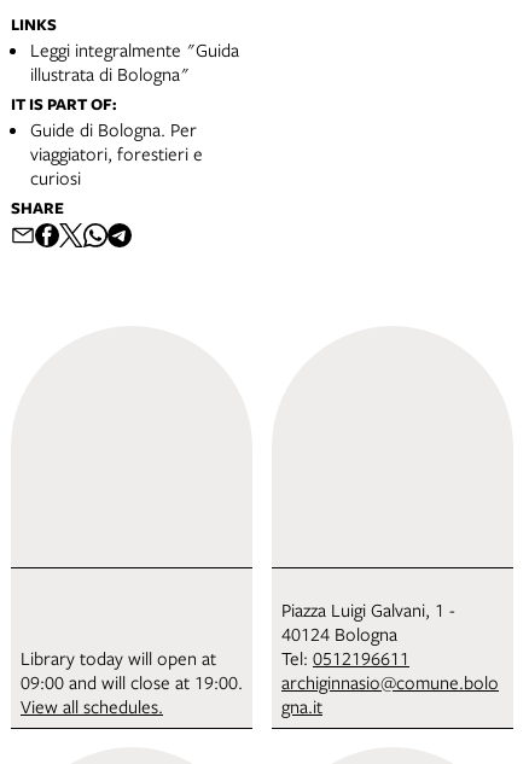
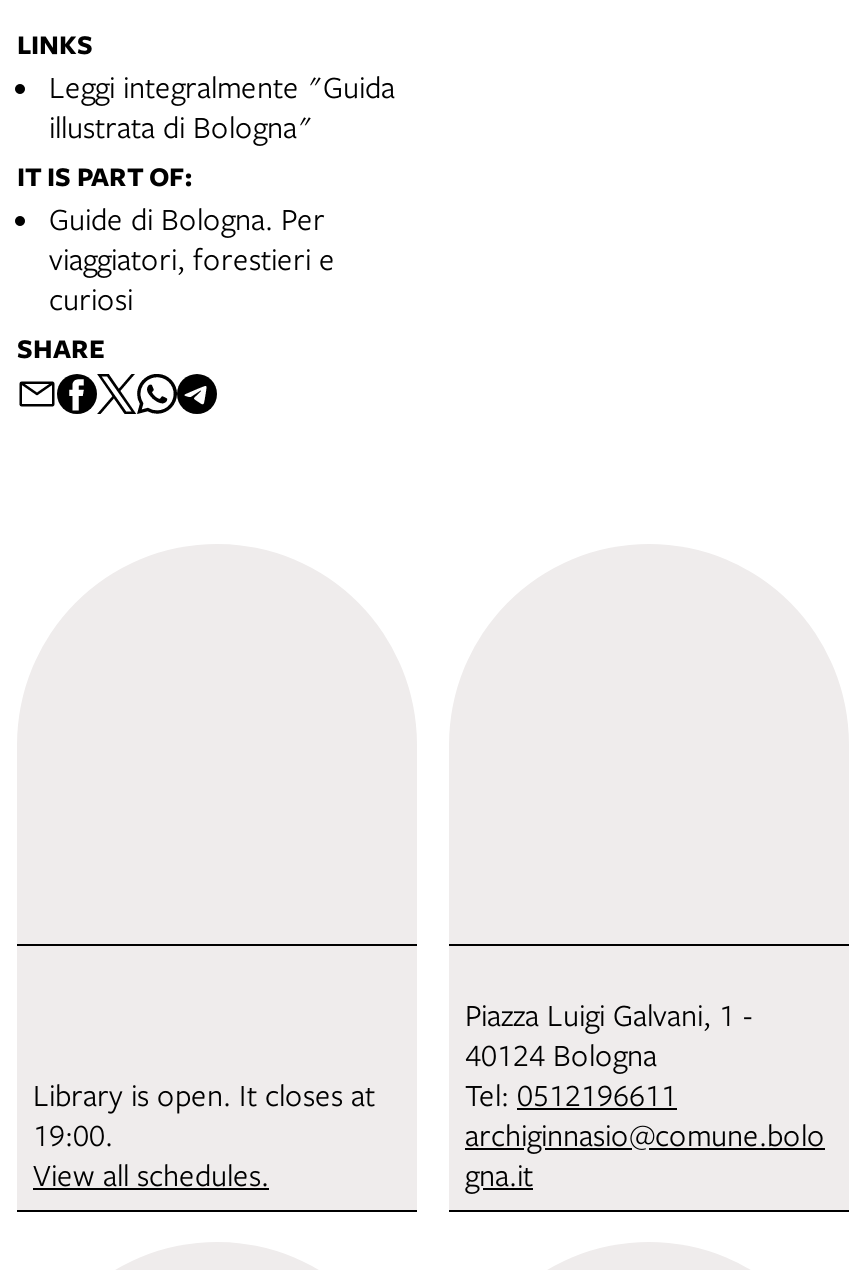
- Library today will open at
- 09:00 and will close at 19:00.
+ Library is open. It closes at
+ 19:00.
